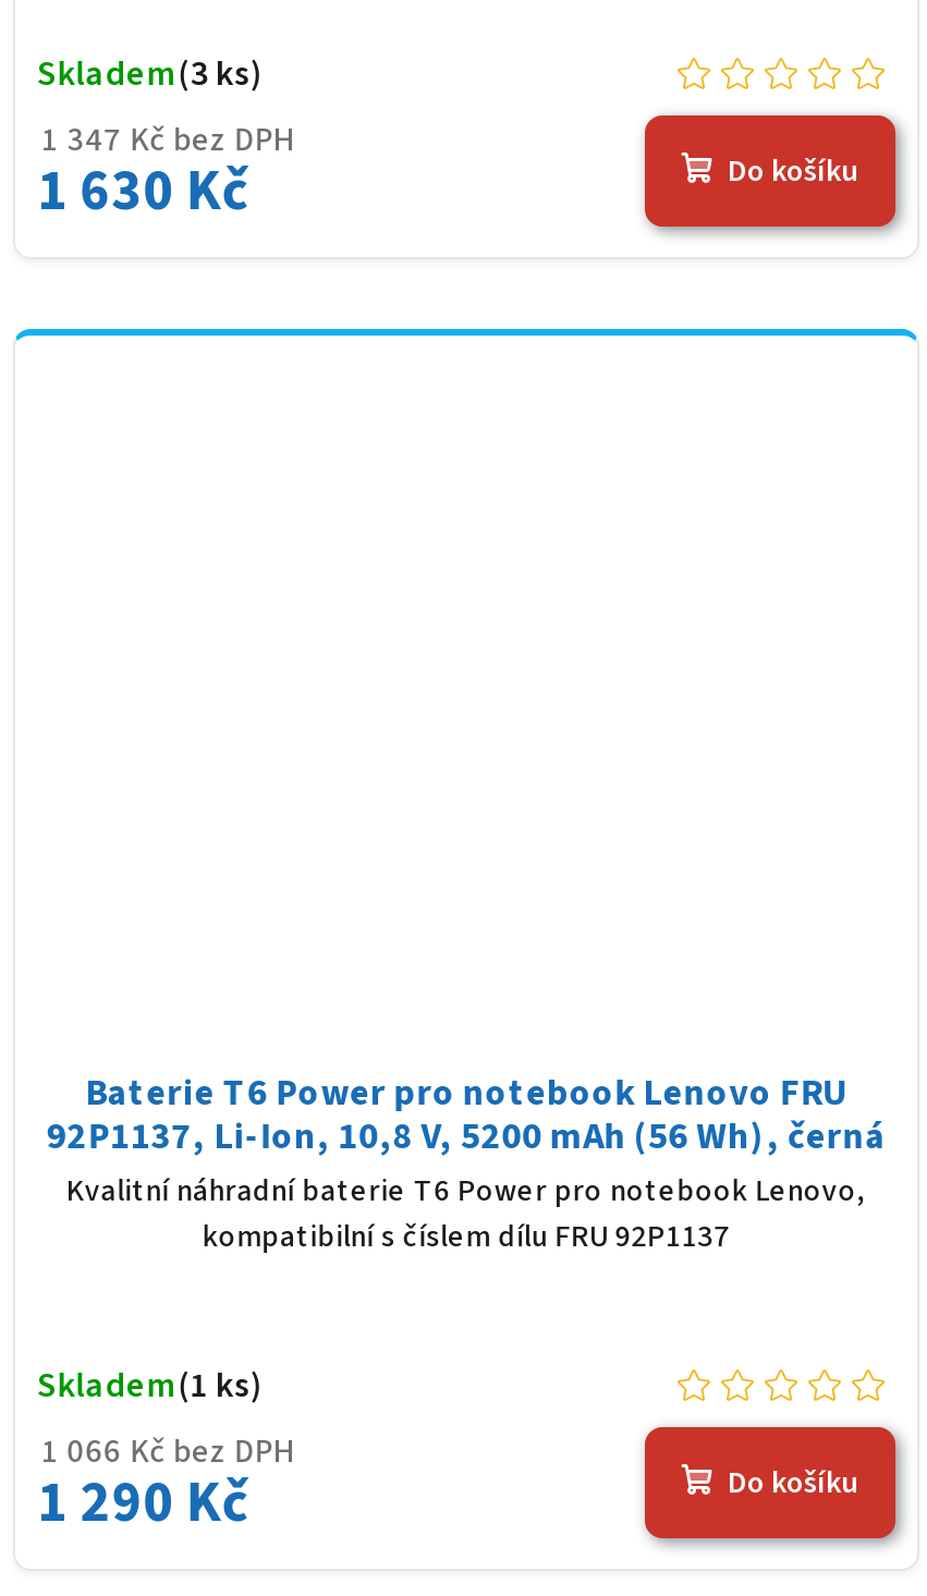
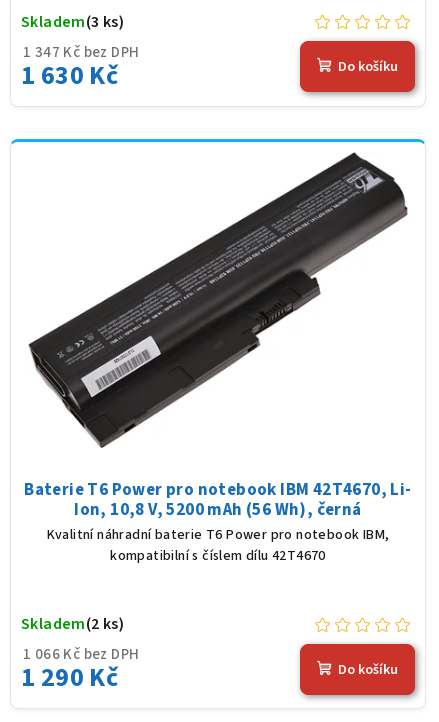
+ [image]

- Baterie T6 Power pro notebook Lenovo FRU
- 92P1137, Li-Ion, 10,8 V, 5200 mAh (56 Wh), černá
- Kvalitní náhradní baterie T6 Power pro notebook Lenovo,
- kompatibilní s číslem dílu FRU 92P1137
+ Baterie T6 Power pro notebook IBM 42T4670, Li-
+ Ion, 10,8 V, 5200 mAh (56 Wh), černá
+ Kvalitní náhradní baterie T6 Power pro notebook IBM,
+ kompatibilní s číslem dílu 42T4670

- Skladem(1 ks)
+ Skladem(2 ks)
